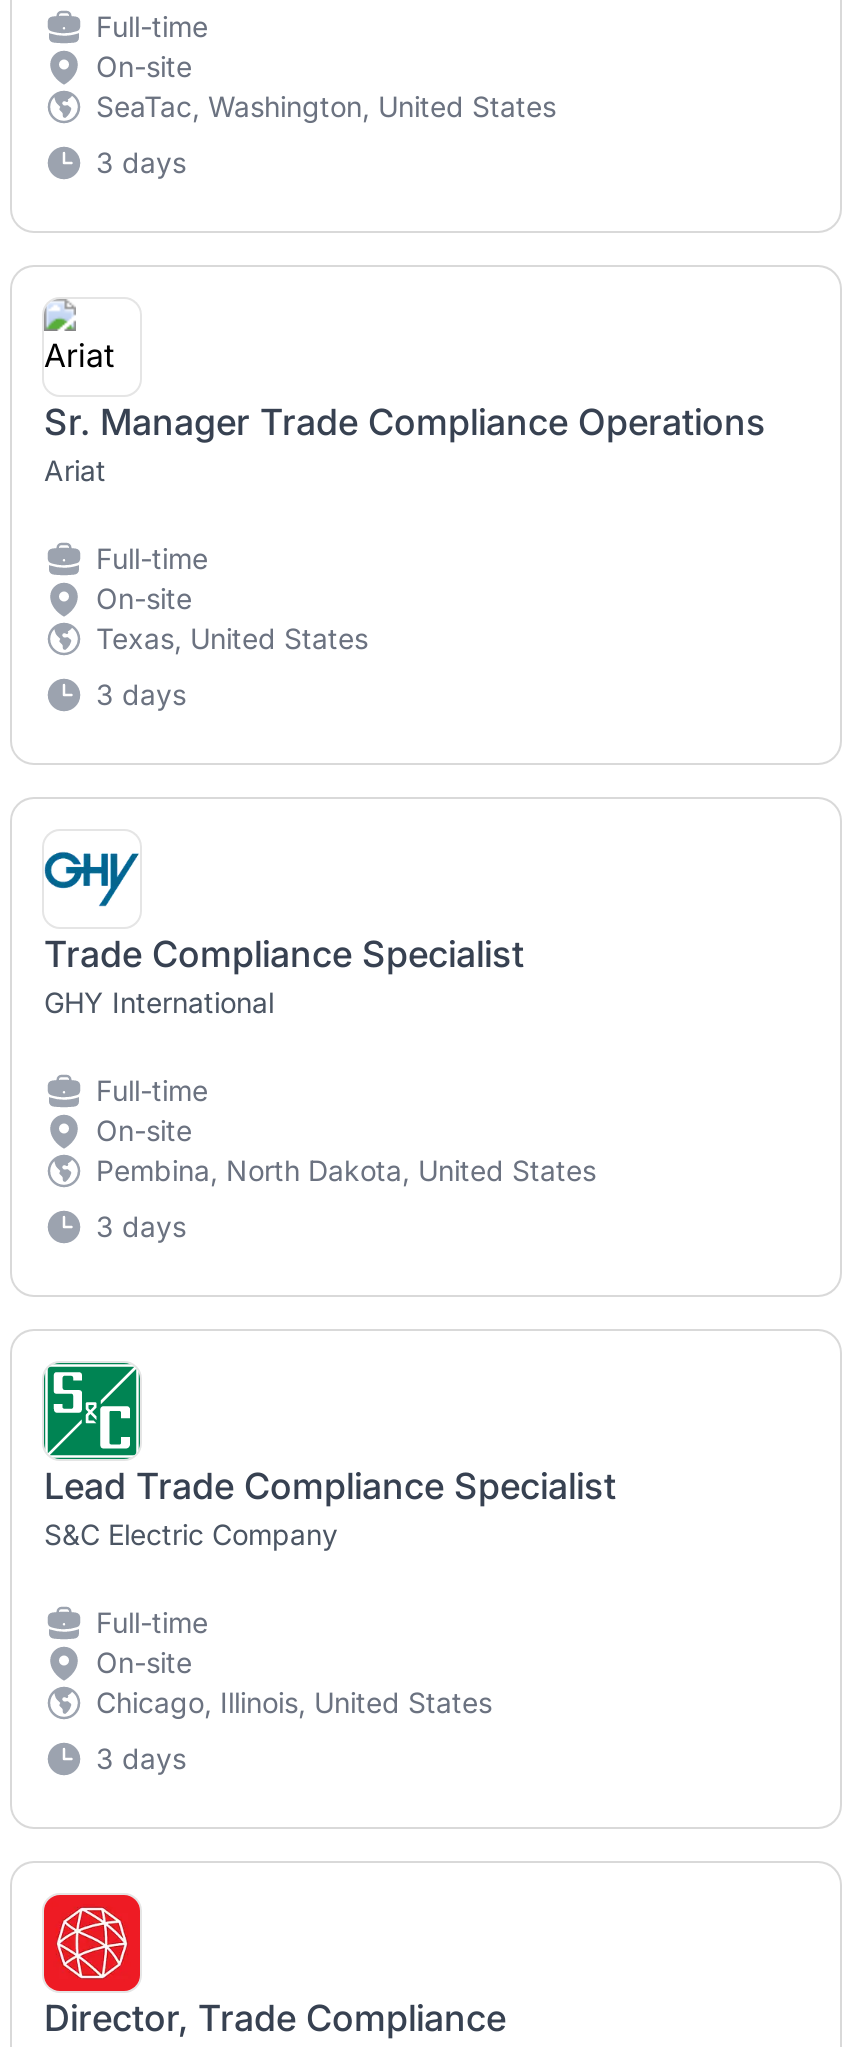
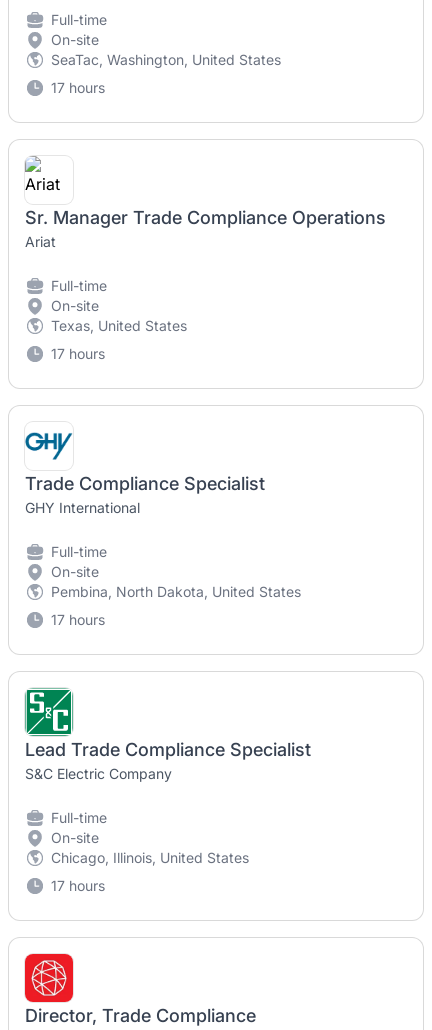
- 3 days
+ 17 hours

- 3 days
+ 17 hours

- 3 days
+ 17 hours

- 3 days
+ 17 hours
